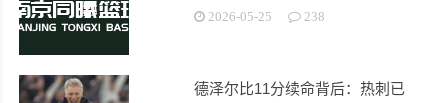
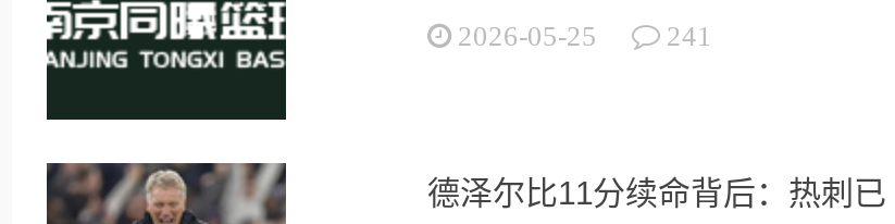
- 238
+ 241
